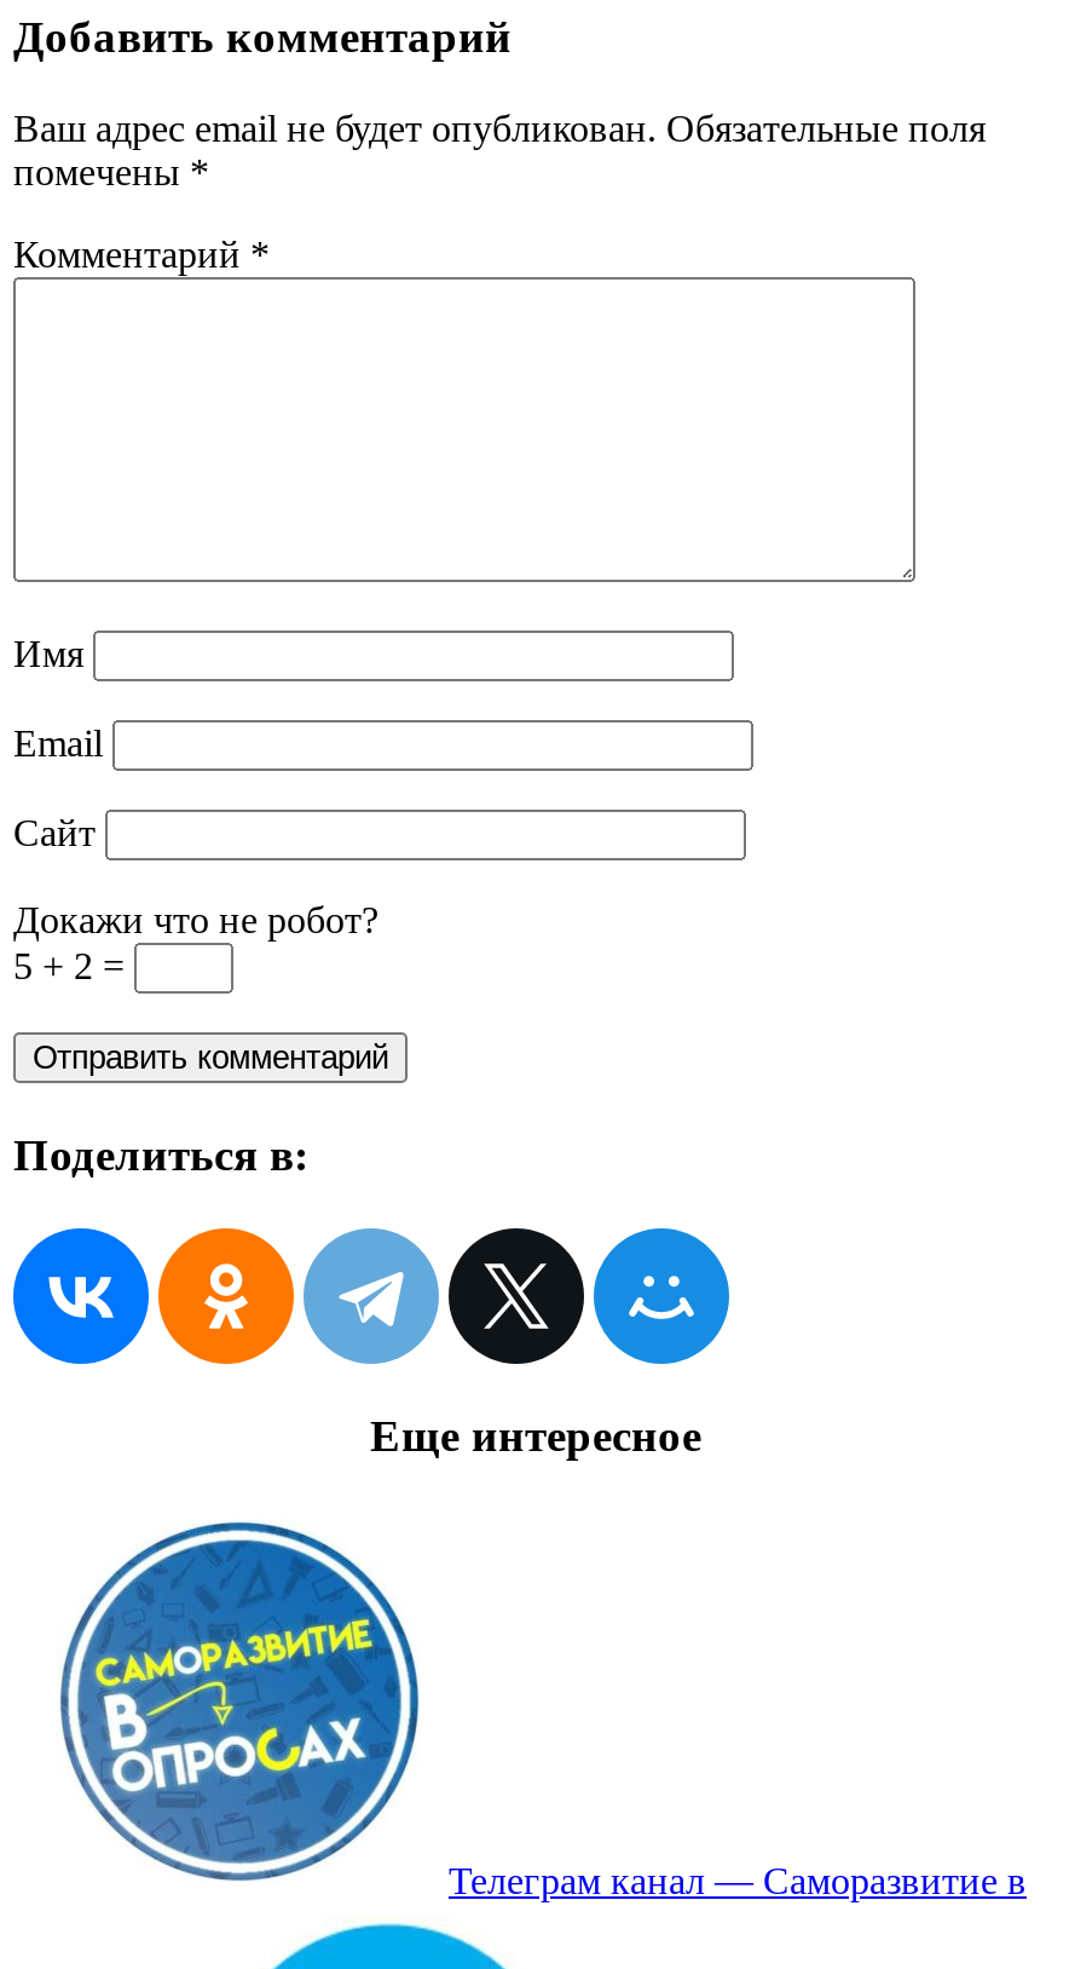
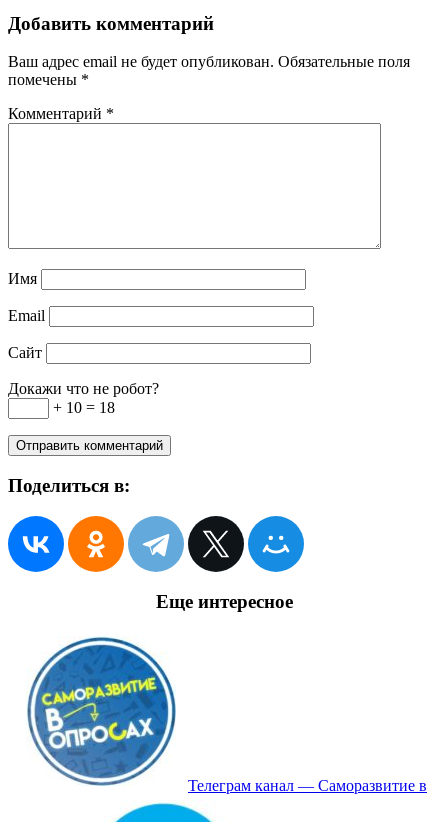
- 5 + 2 =
+ + 10 = 18
